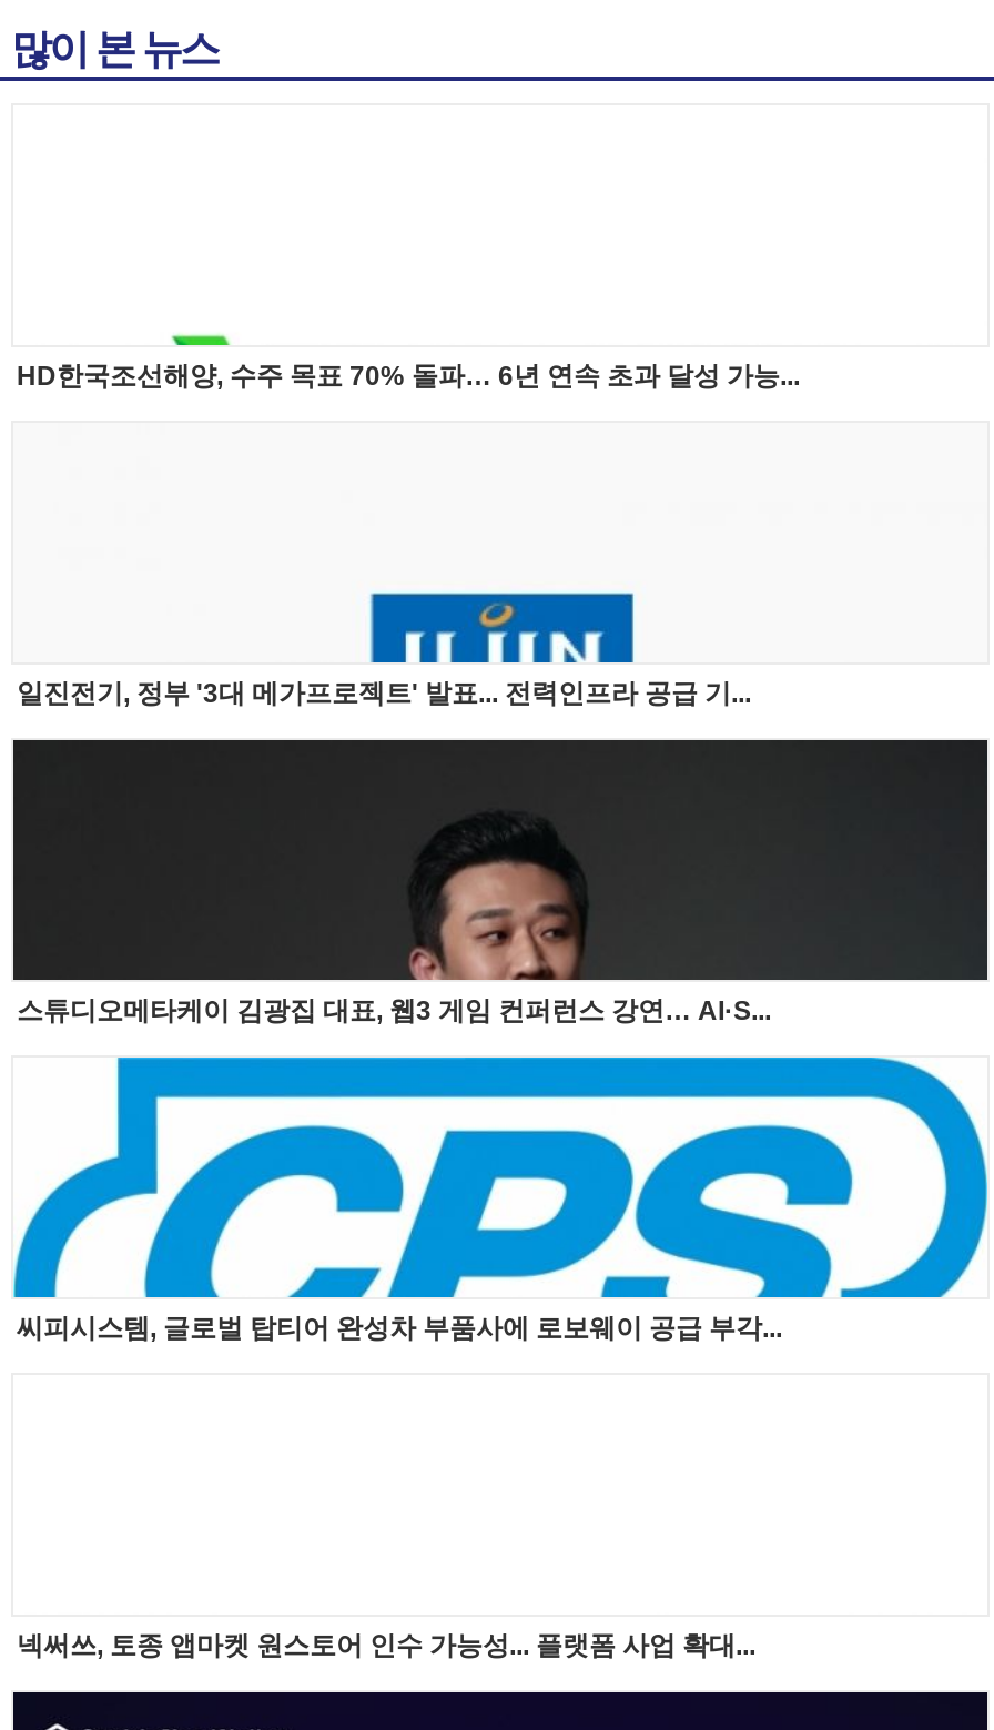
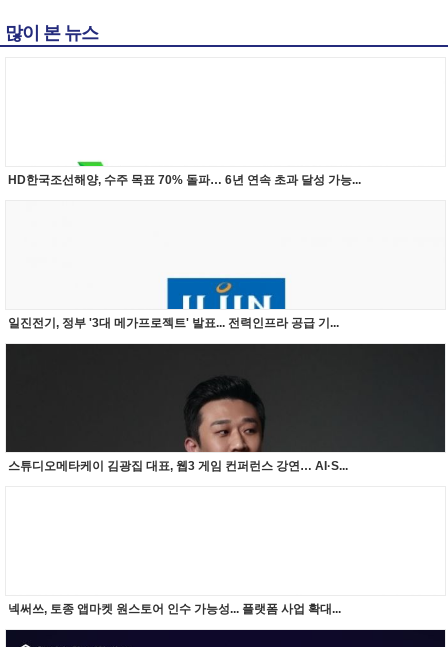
- [image]
- 씨피시스템, 글로벌 탑티어 완성차 부품사에 로보웨이 공급 부각...
